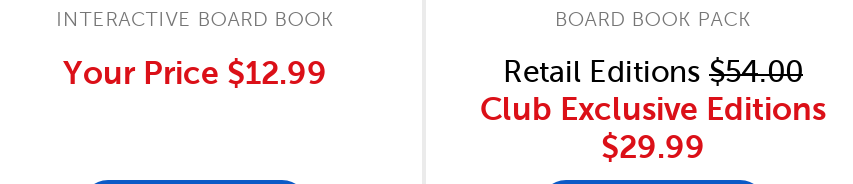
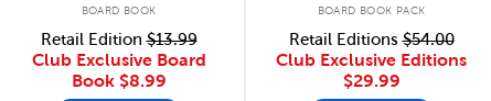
- INTERACTIVE BOARD BOOK
+ BOARD BOOK

- Your Price $12.99
+ Retail Edition $13.99
+ Club Exclusive Board
+ Book $8.99
